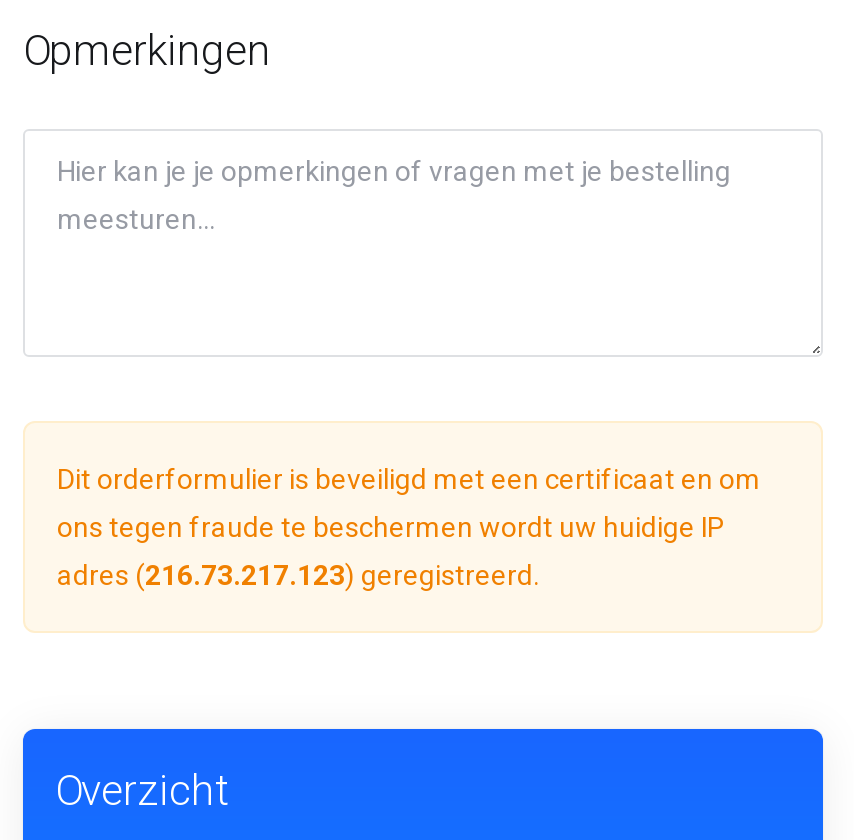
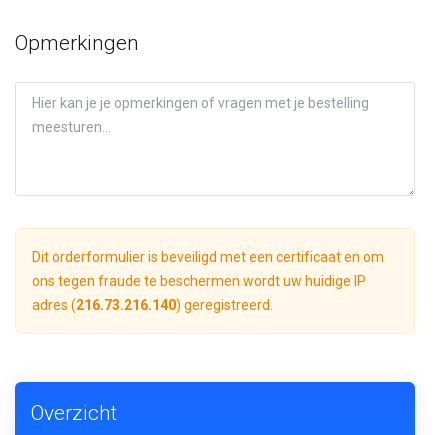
- adres (216.73.217.123) geregistreerd.
+ adres (216.73.216.140) geregistreerd.
